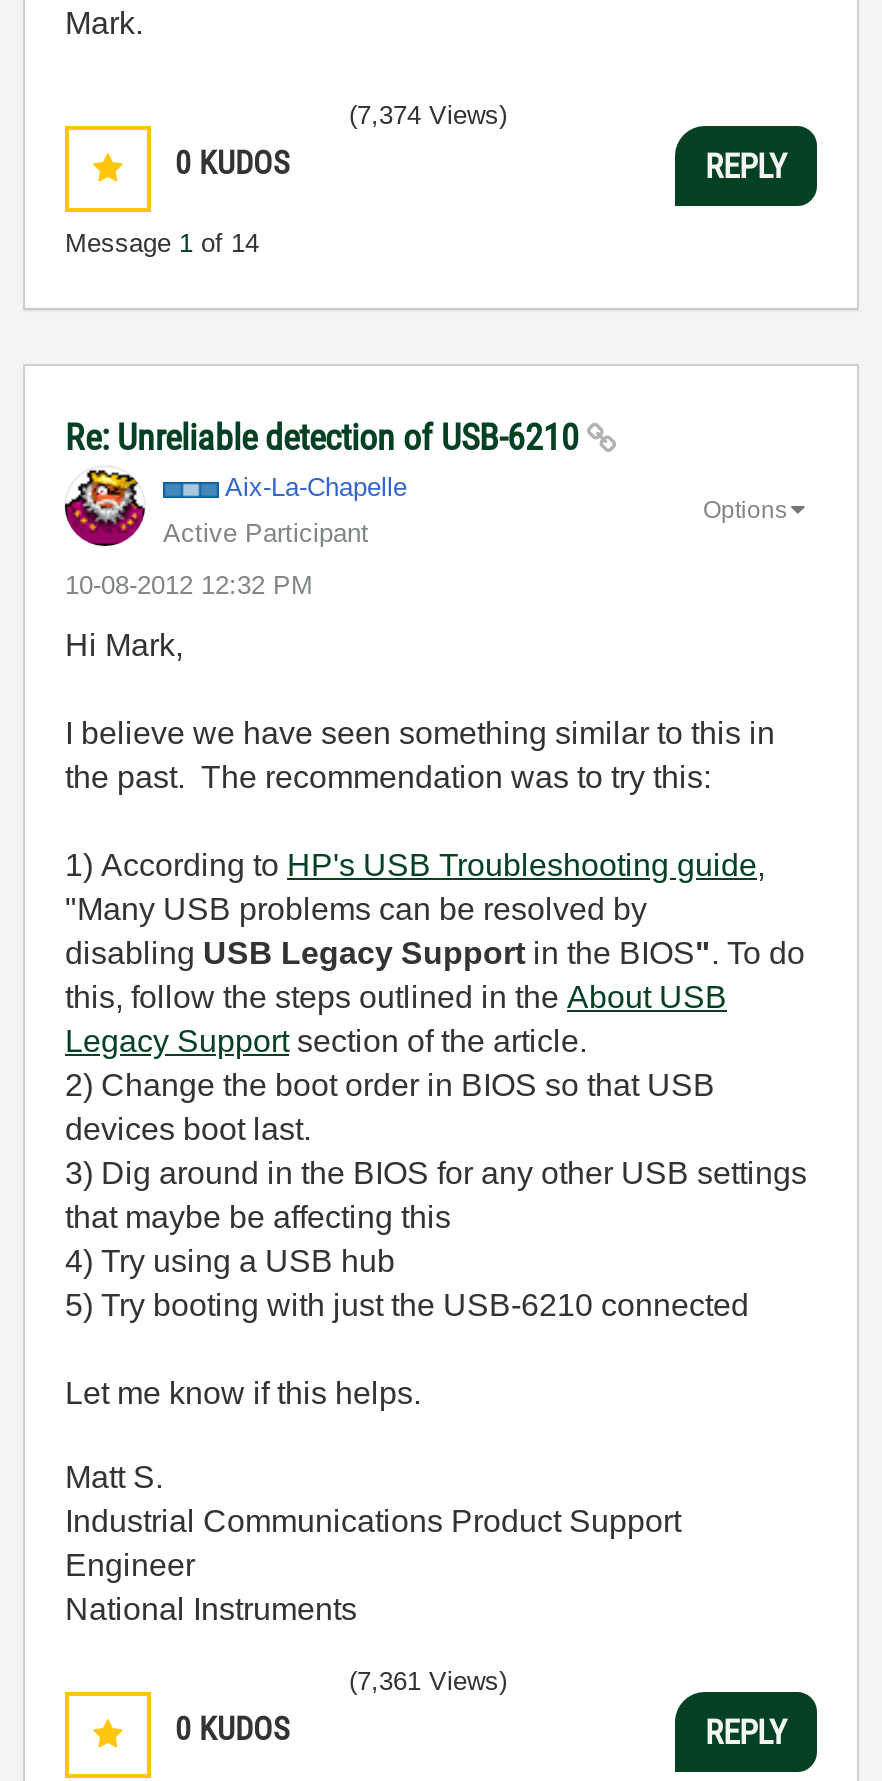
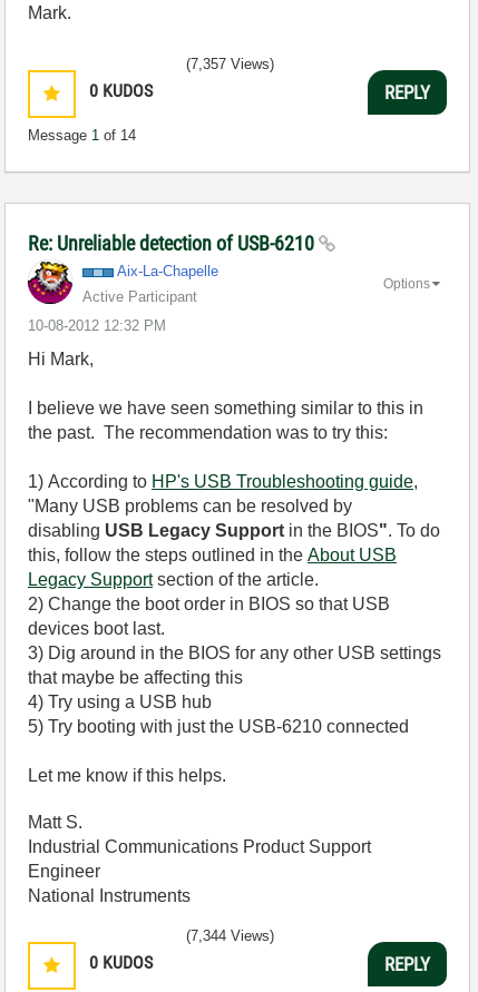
- (7,374 Views)
+ (7,357 Views)

- (7,361 Views)
+ (7,344 Views)
